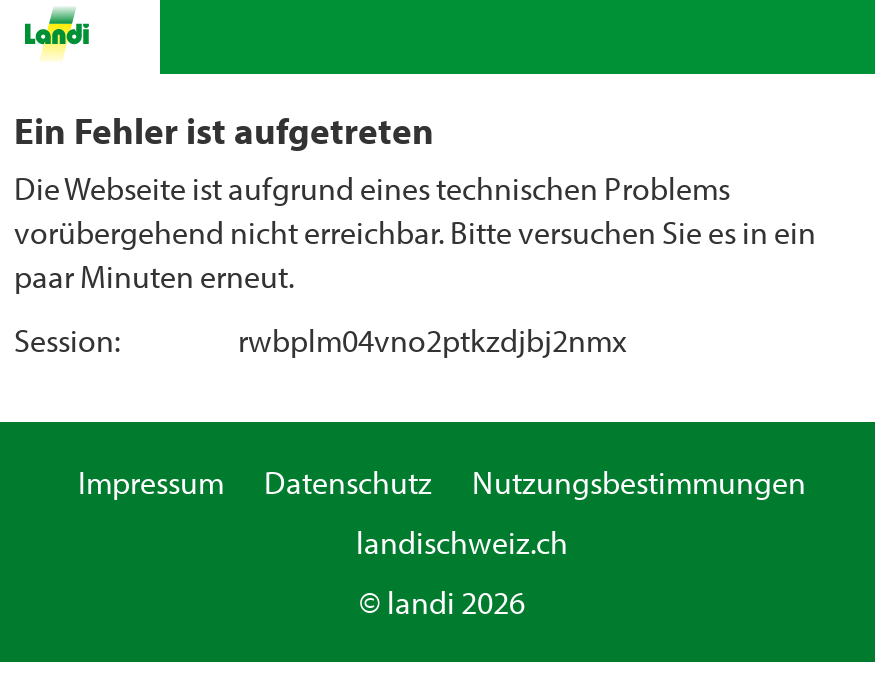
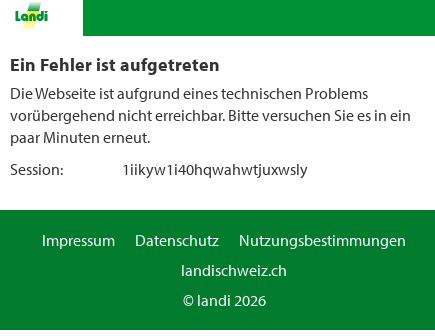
- rwbplm04vno2ptkzdjbj2nmx
+ 1iikyw1i40hqwahwtjuxwsly
